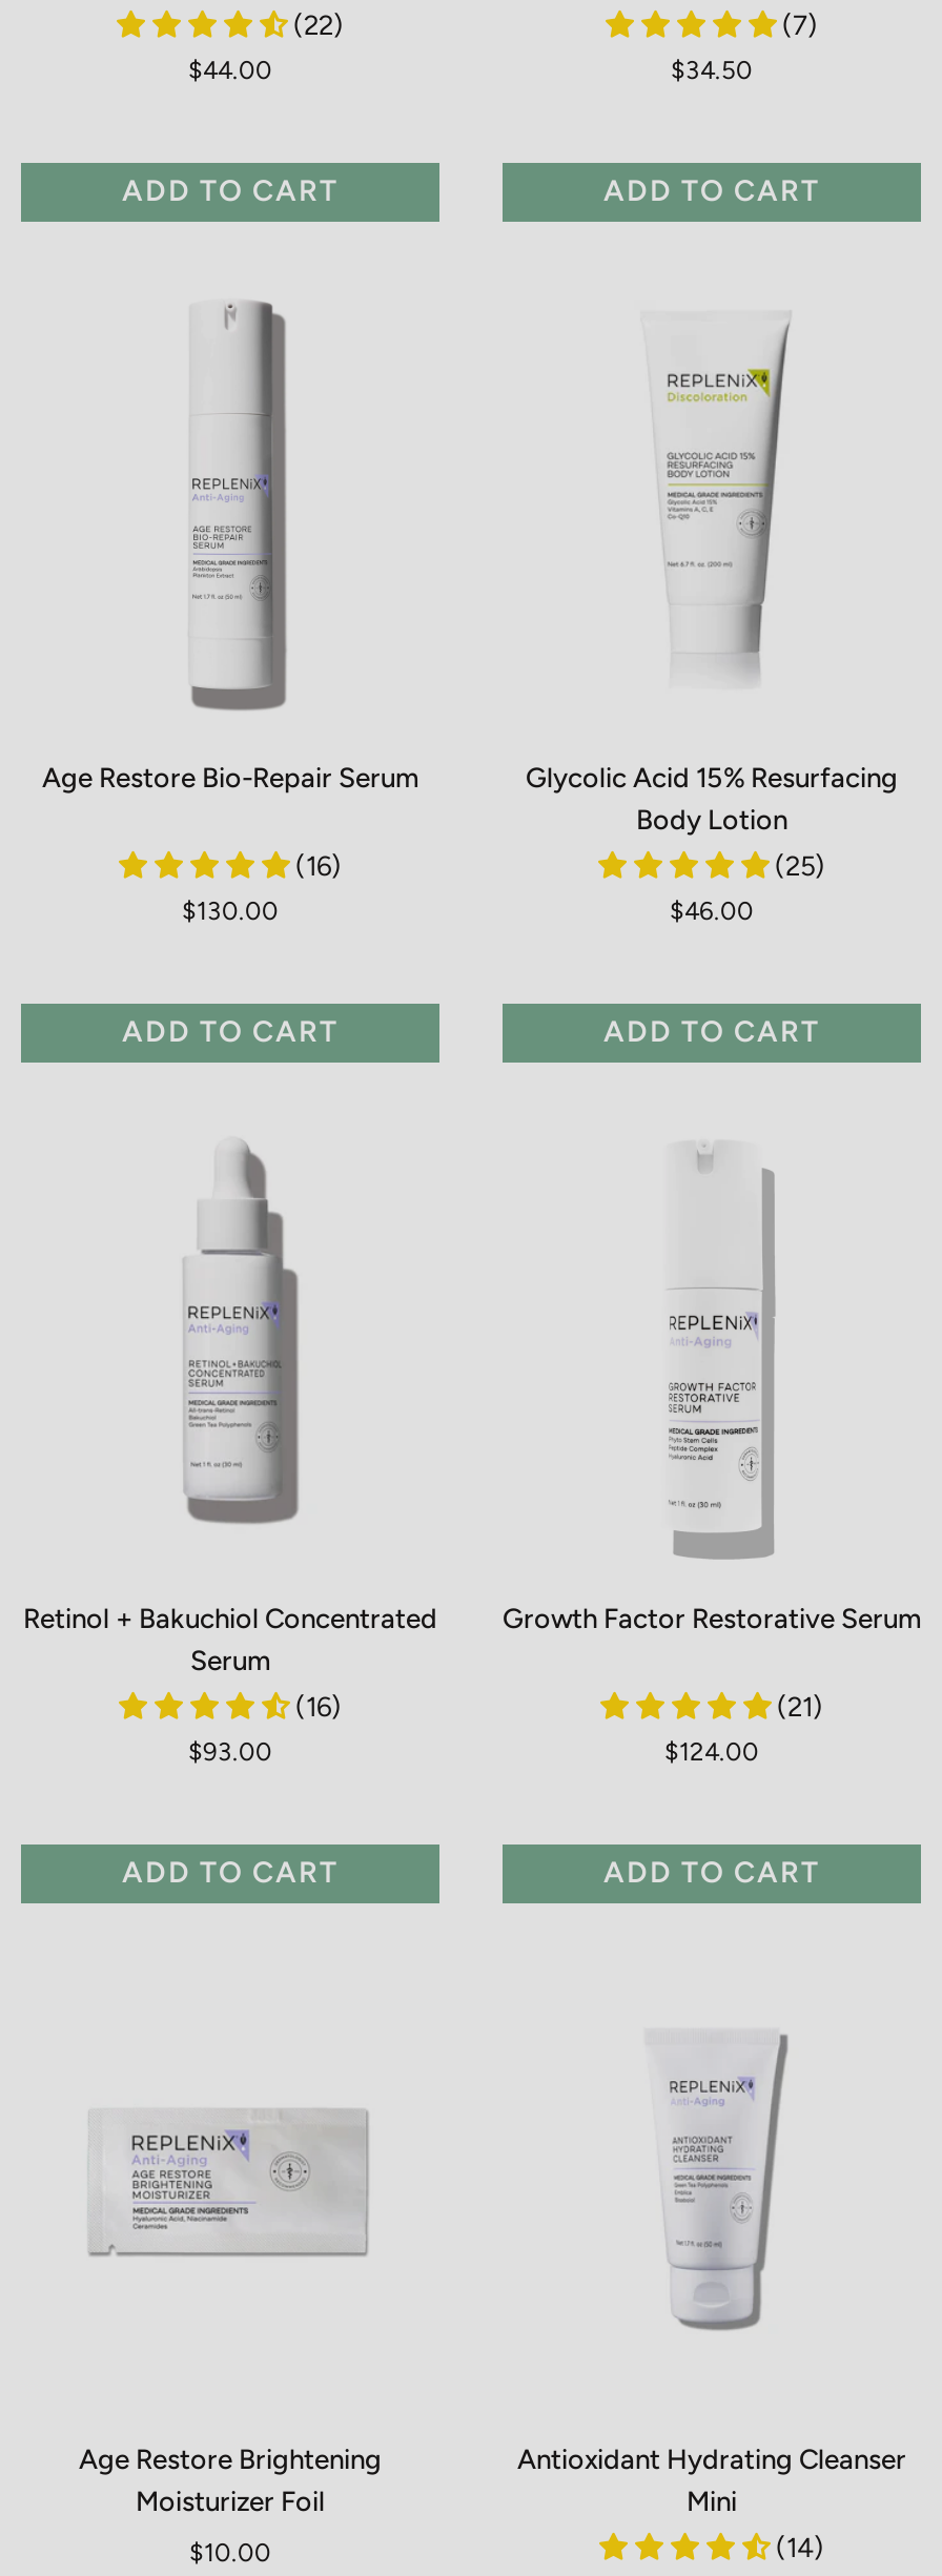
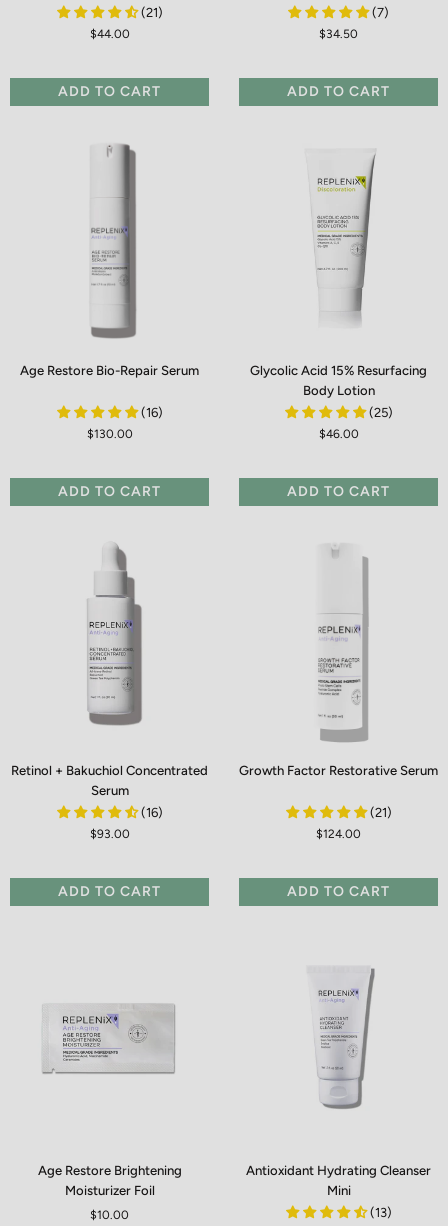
- (22)
+ (21)

- (14)
+ (13)
